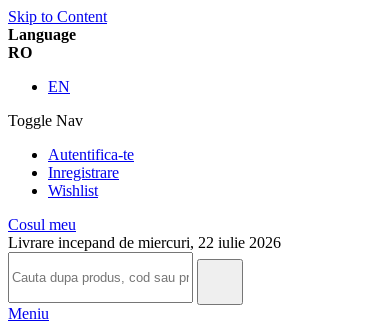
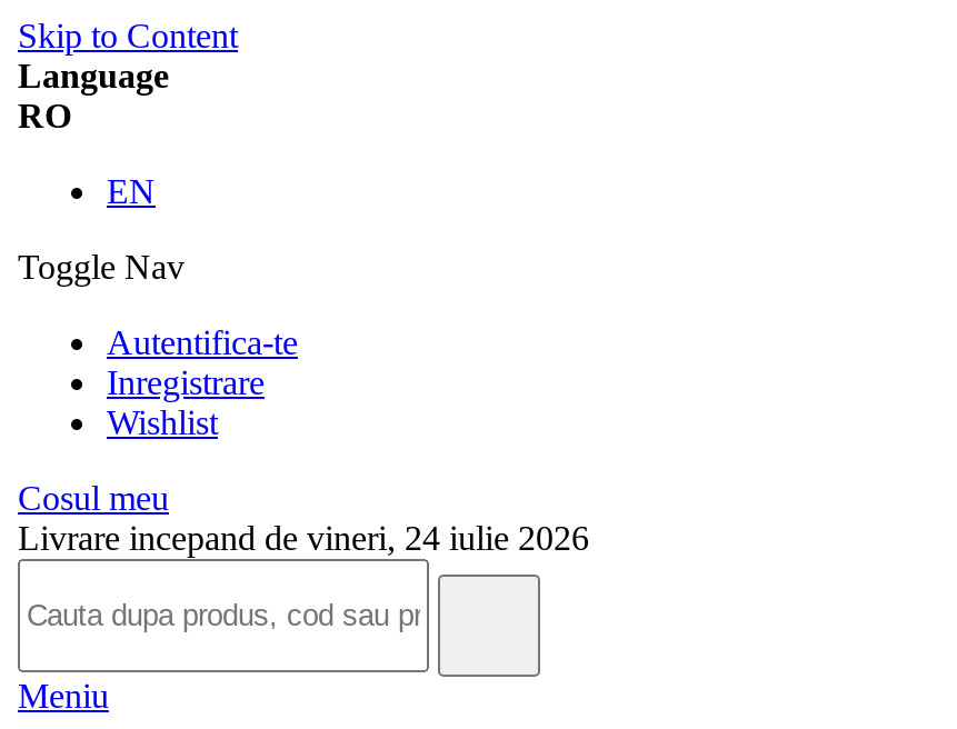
- Livrare incepand de miercuri, 22 iulie 2026
+ Livrare incepand de vineri, 24 iulie 2026
